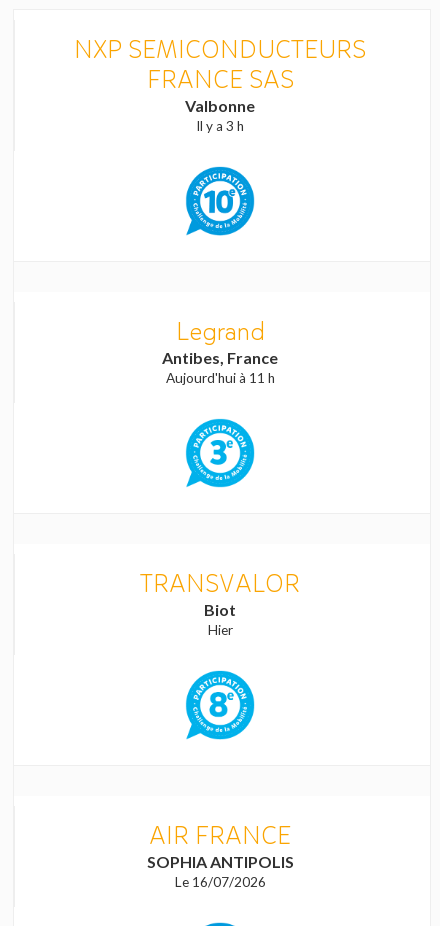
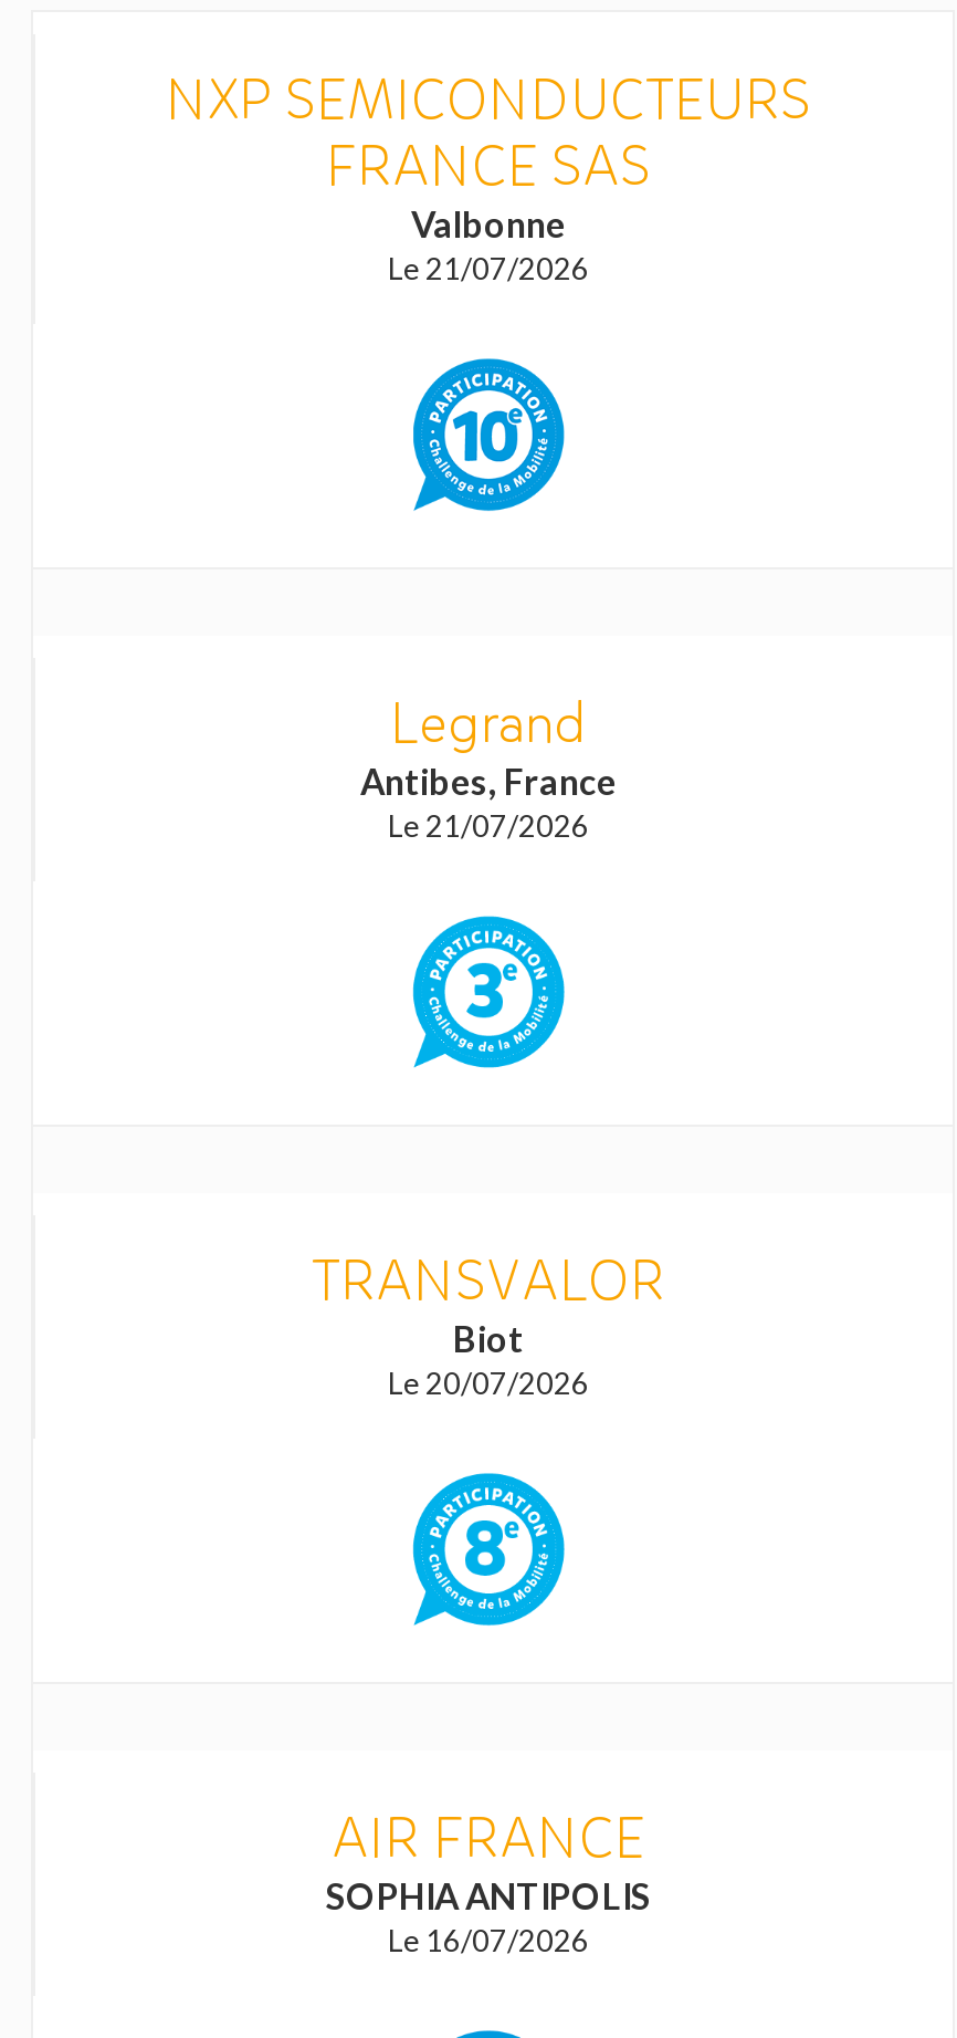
- Il y a 3 h
+ Le 21/07/2026

- Aujourd'hui à 11 h
+ Le 21/07/2026

- Hier
+ Le 20/07/2026
